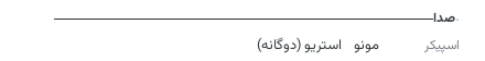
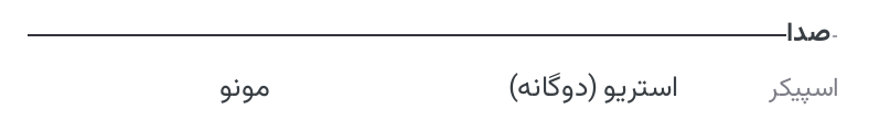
- مونو استریو (دوگانه)
+ استریو (دوگانه)
+ مونو
